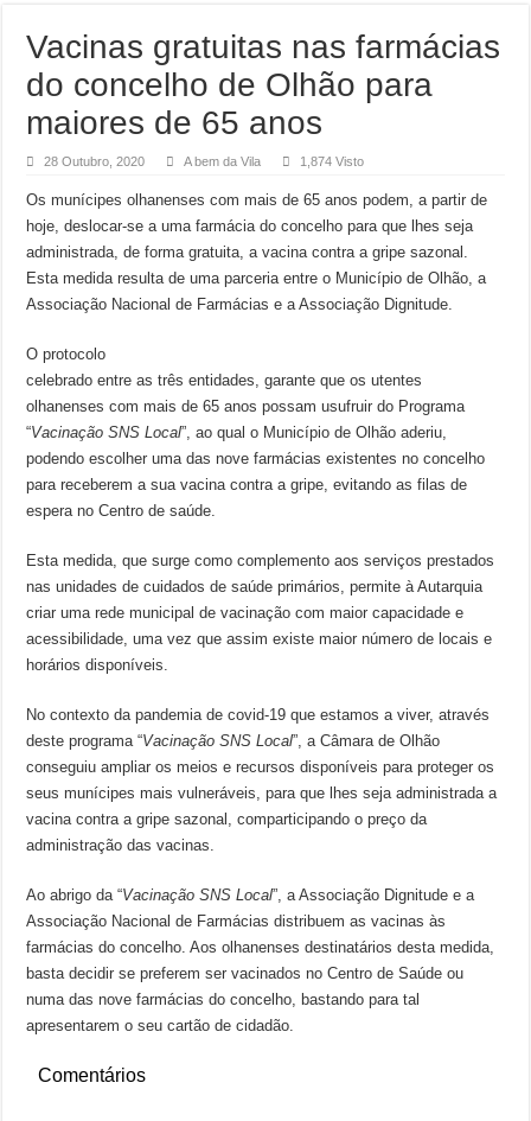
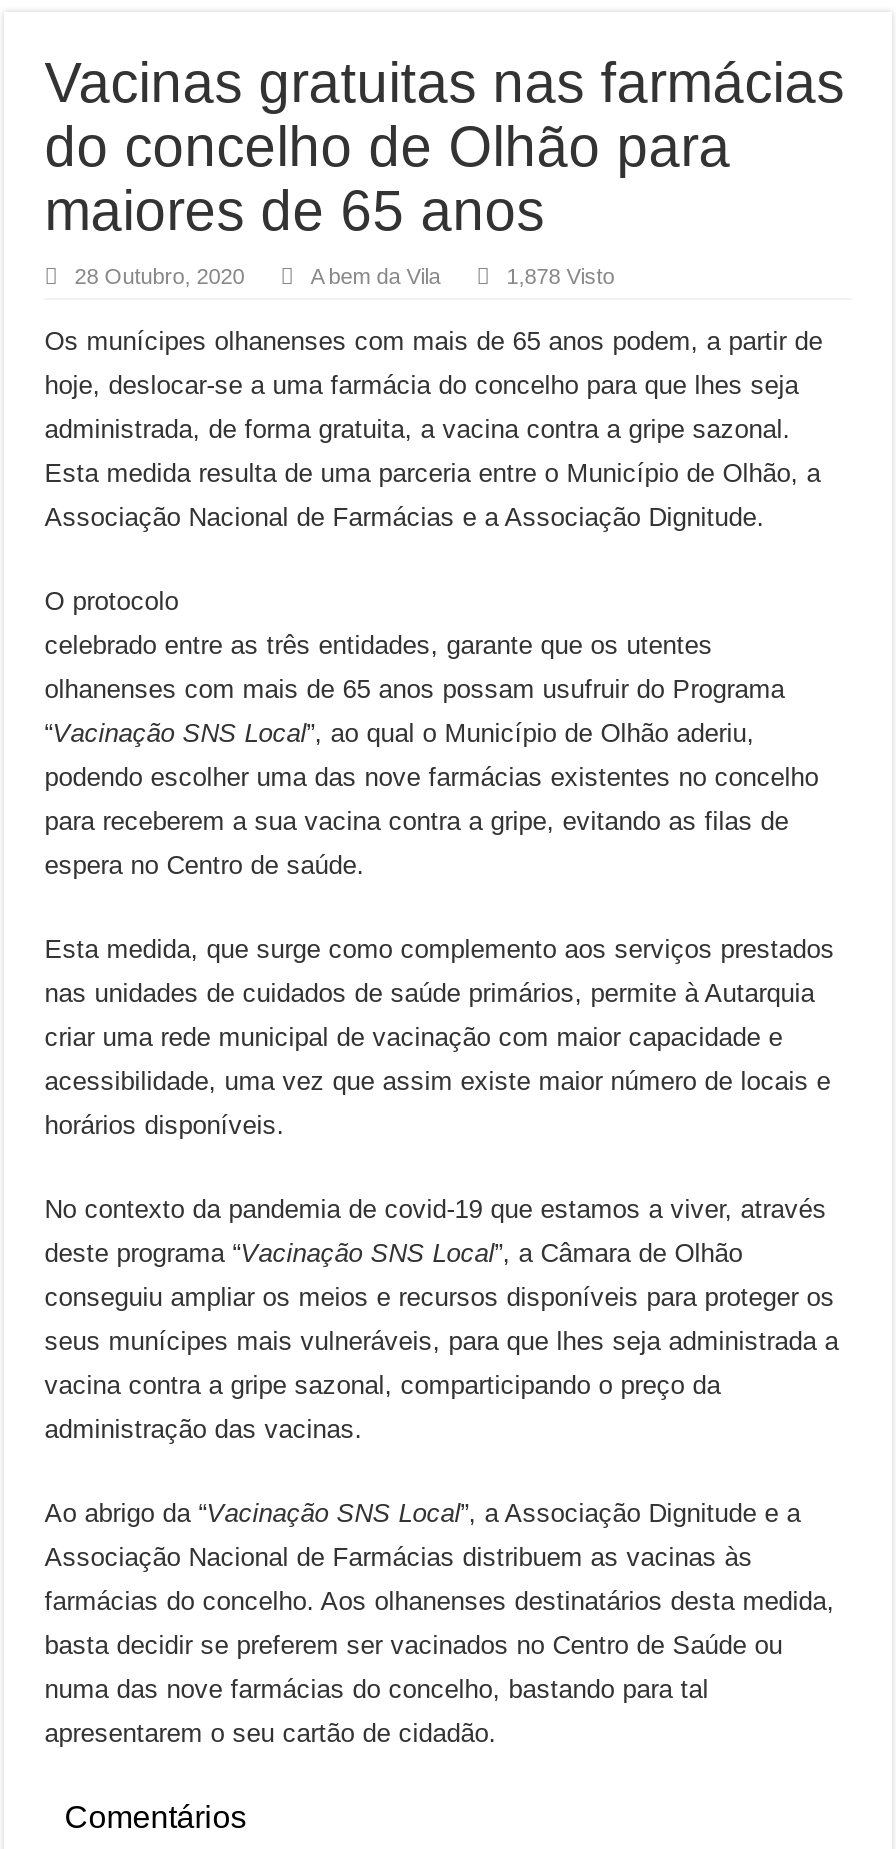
- 1,874 Visto
+ 1,878 Visto
